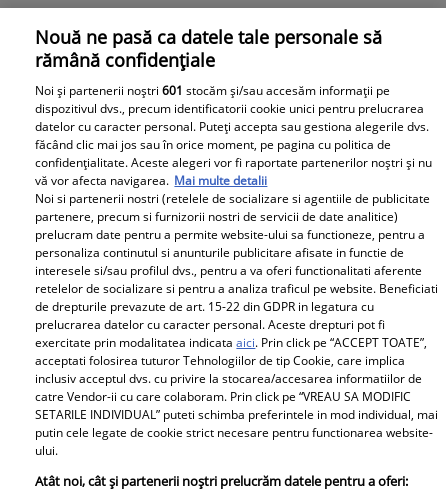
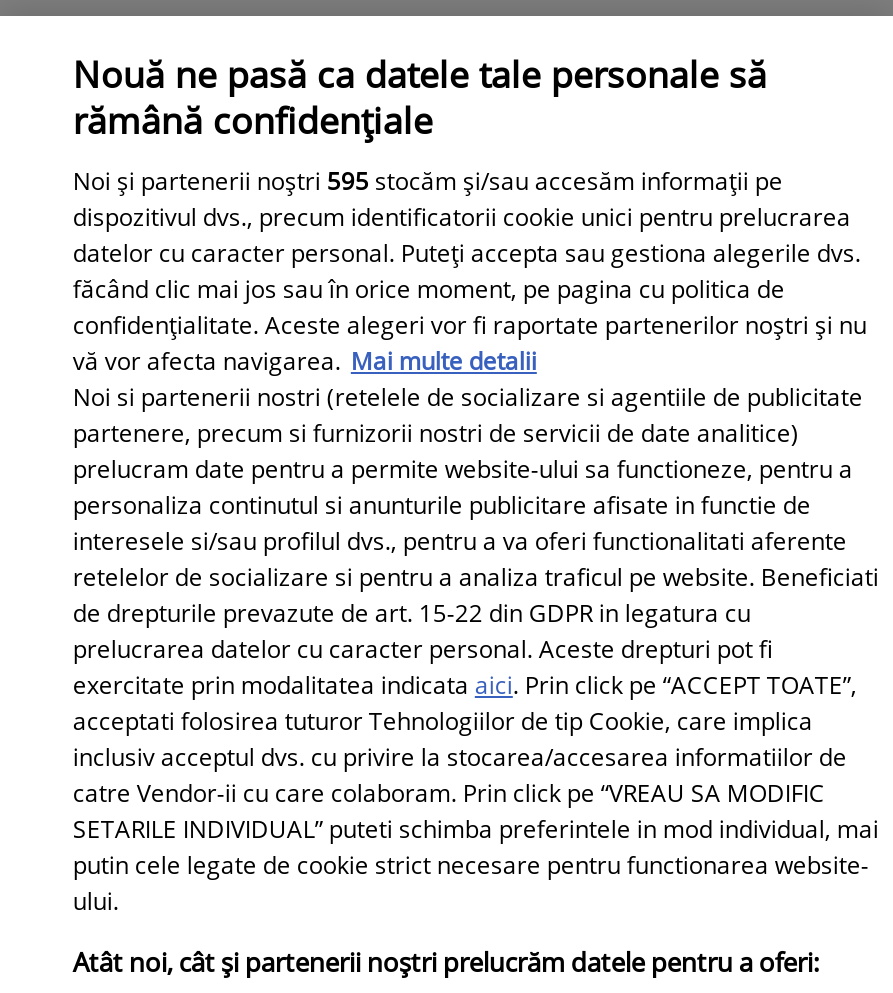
- Noi și partenerii noștri 601 stocăm și/sau accesăm informații pe
+ Noi și partenerii noștri 595 stocăm și/sau accesăm informații pe
